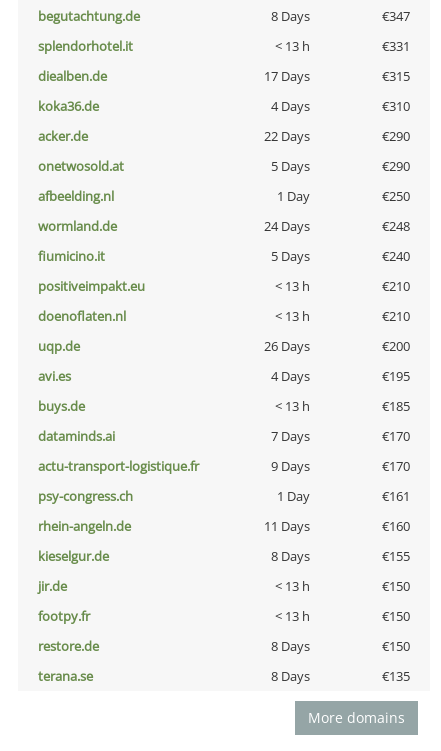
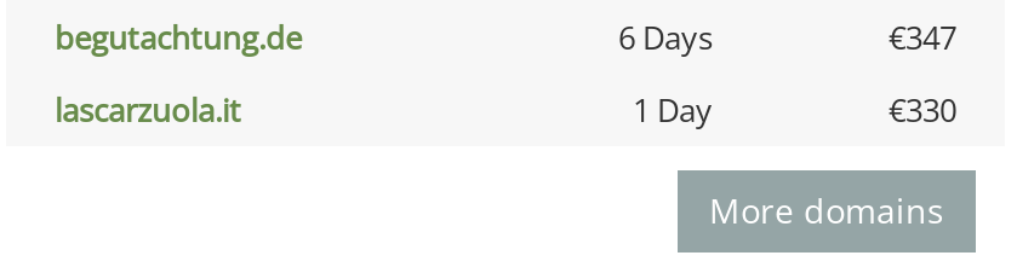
- 8 Days
+ 6 Days

- splendorhotel.it
- < 13 h
- €331
- diealben.de
- 17 Days
- €315
- koka36.de
- 4 Days
- €310
- acker.de
- 22 Days
- €290
- onetwosold.at
- 5 Days
- €290
- afbeelding.nl
+ lascarzuola.it

- €250
- wormland.de
- 24 Days
- €248
- fiumicino.it
- 5 Days
- €240
- positiveimpakt.eu
- < 13 h
- €210
- doenoflaten.nl
- < 13 h
- €210
- uqp.de
- 26 Days
- €200
- avi.es
- 4 Days
- €195
- buys.de
- < 13 h
- €185
- dataminds.ai
- 7 Days
- €170
- actu-transport-logistique.fr
- 9 Days
- €170
- psy-congress.ch
- 1 Day
- €161
- rhein-angeln.de
- 11 Days
- €160
- kieselgur.de
- 8 Days
- €155
- jir.de
- < 13 h
- €150
- footpy.fr
- < 13 h
- €150
- restore.de
- 8 Days
- €150
- terana.se
- 8 Days
- €135
+ €330
